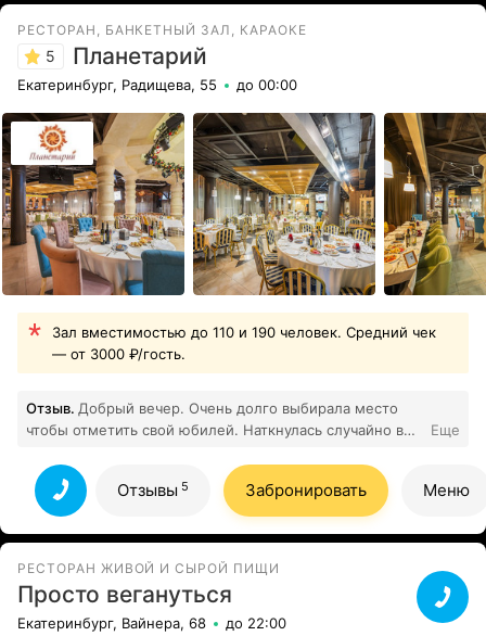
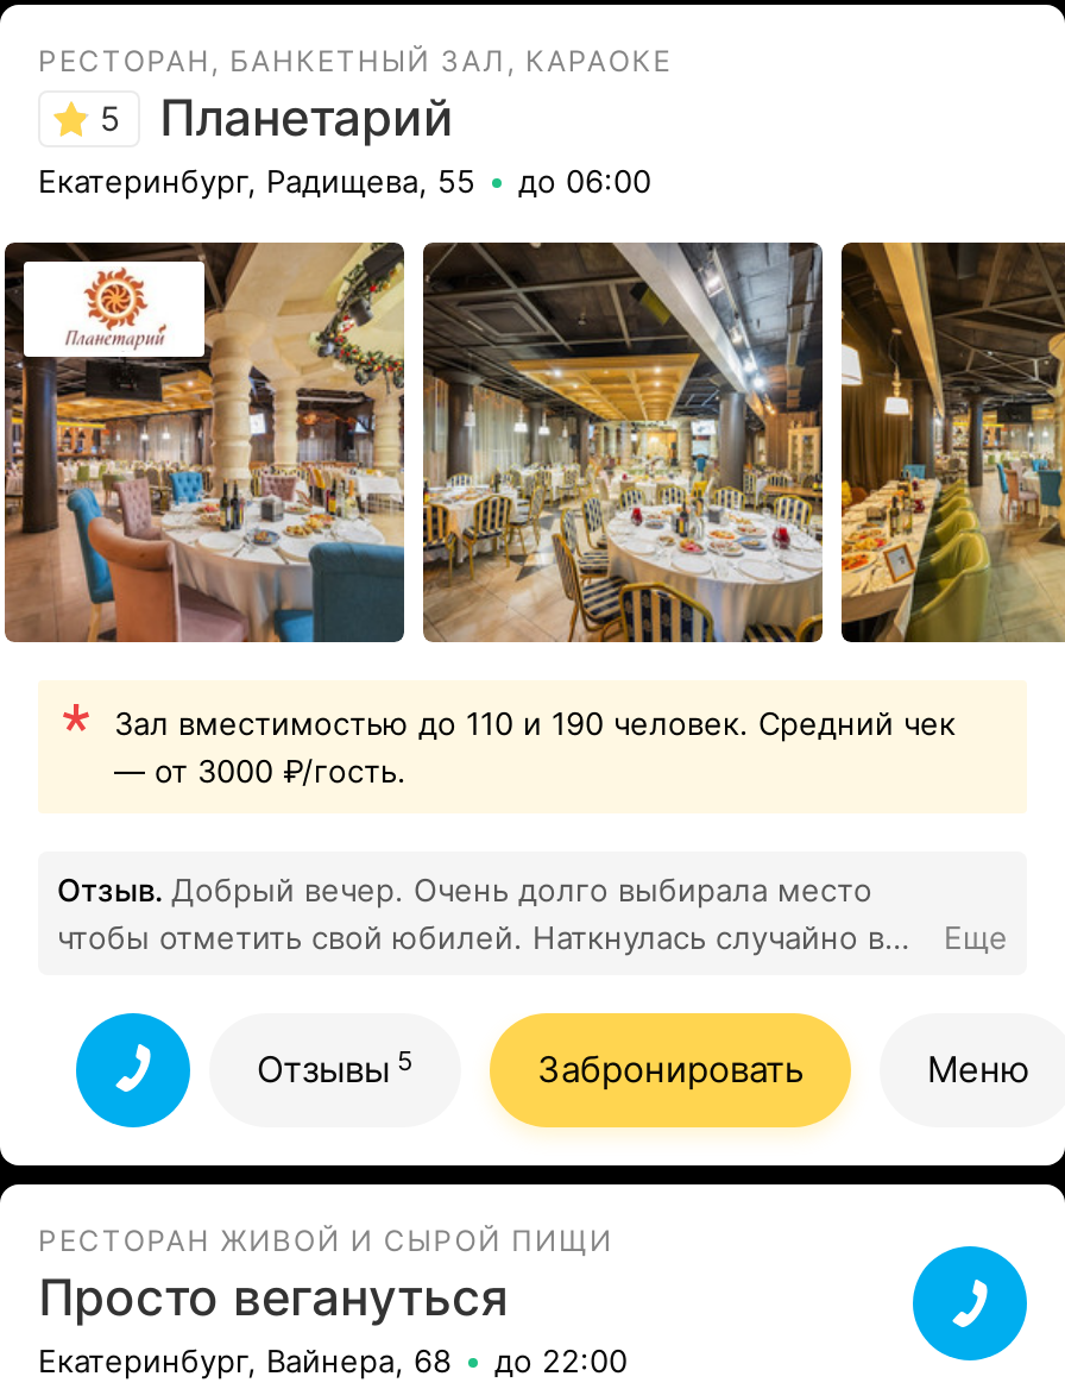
- Екатеринбург, Радищева, 55 до 00:00
+ Екатеринбург, Радищева, 55 до 06:00
